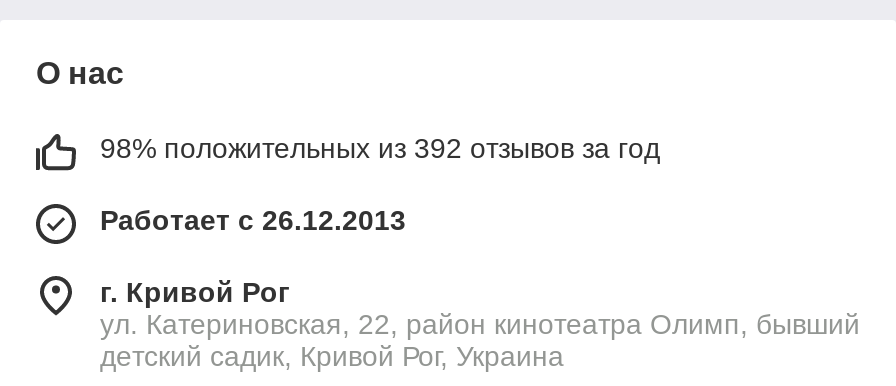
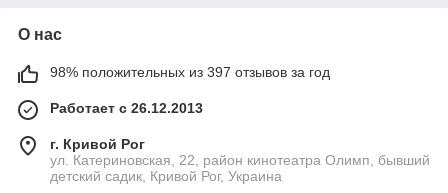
- 98% положительных из 392 отзывов за год
+ 98% положительных из 397 отзывов за год
